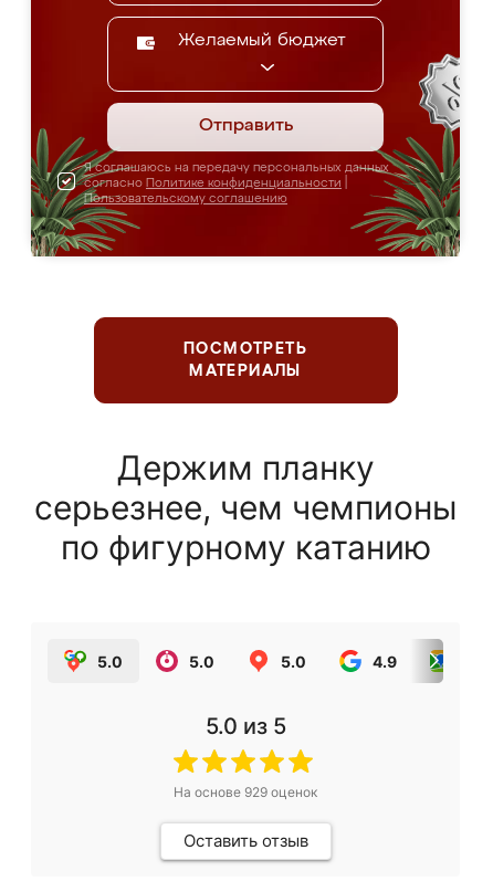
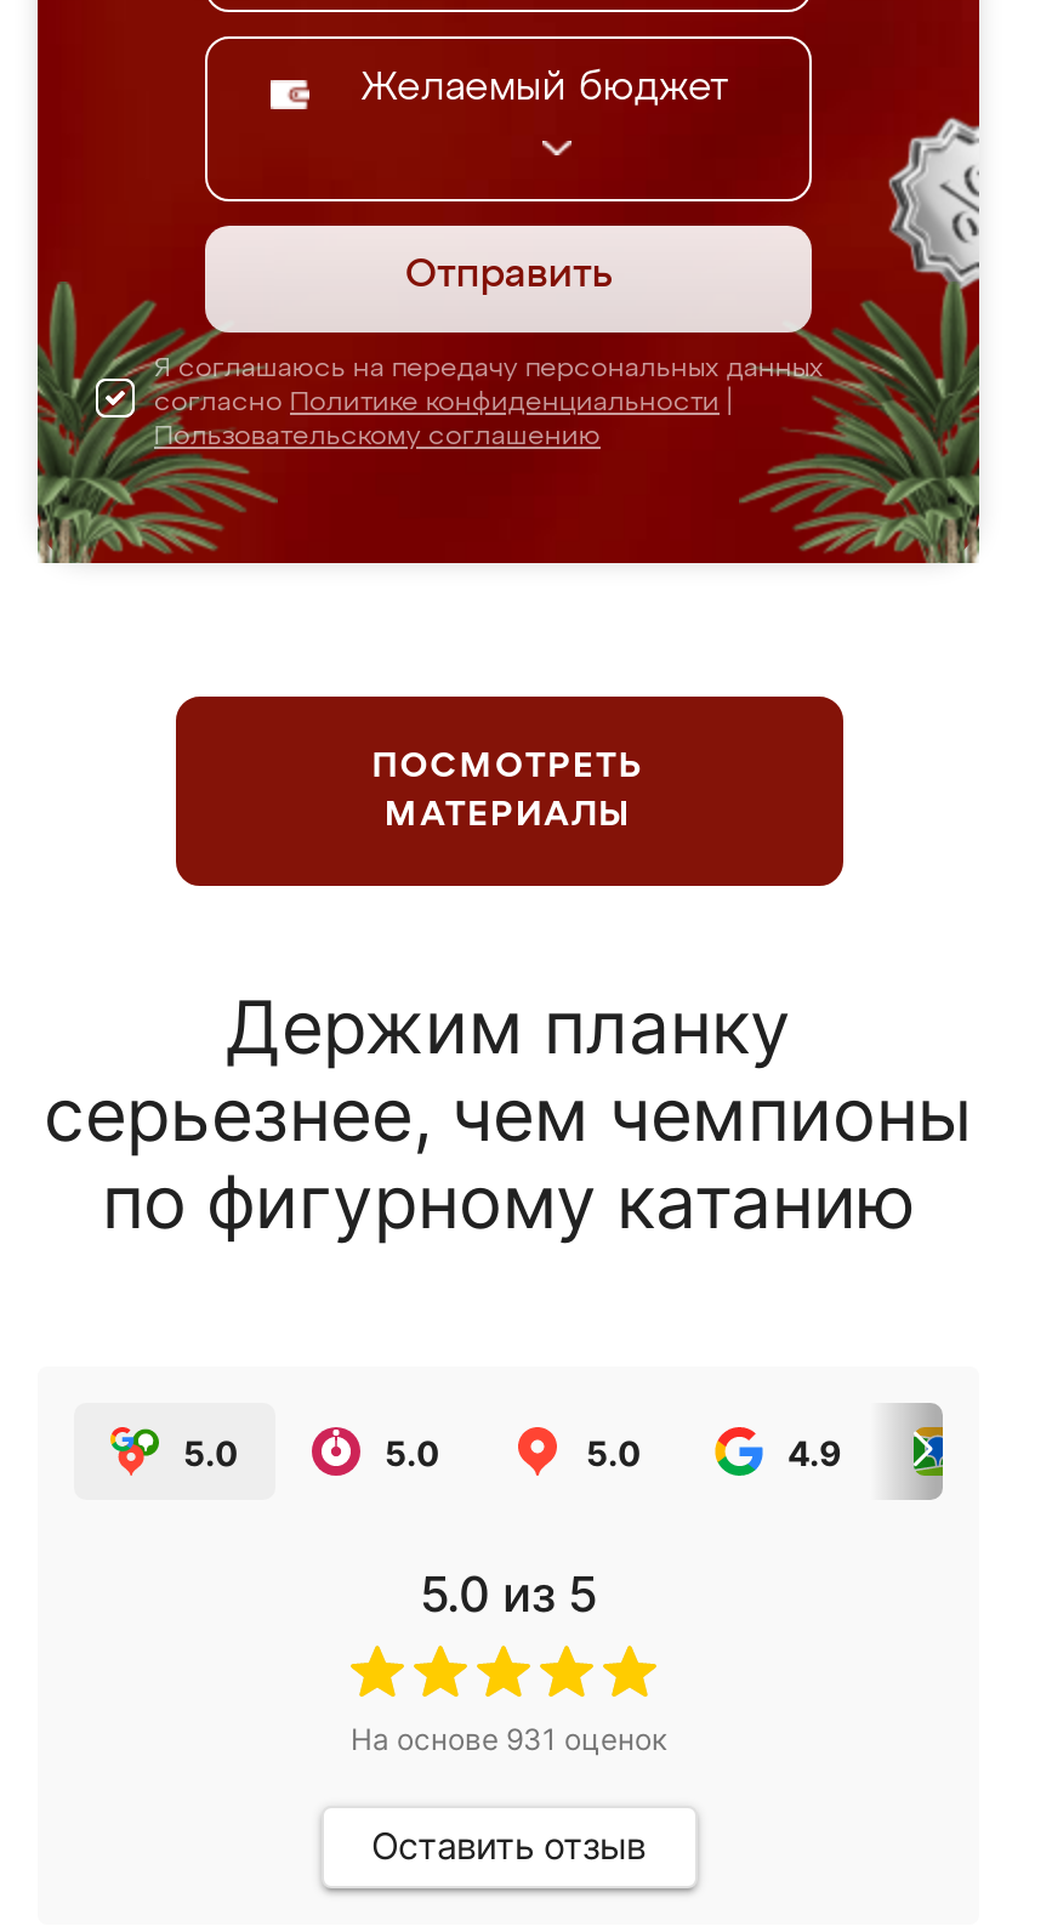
- На основе 929 оценок
+ На основе 931 оценок
